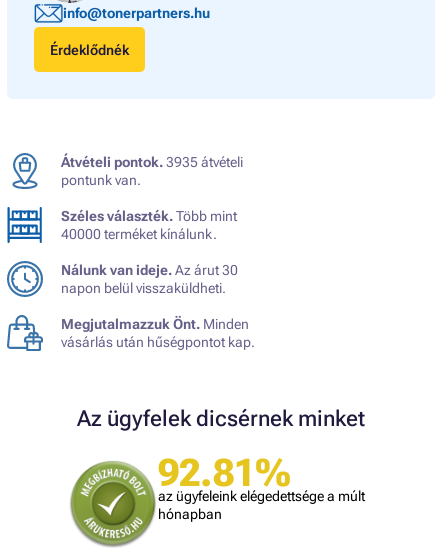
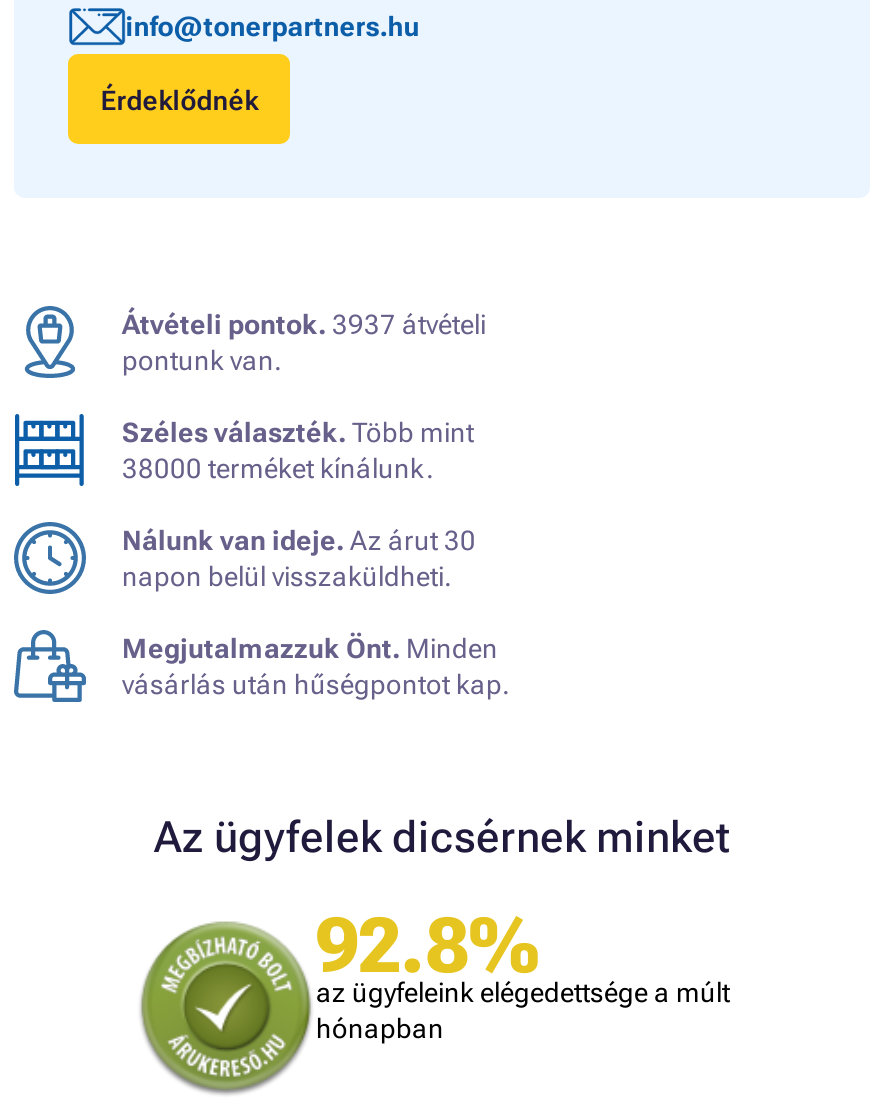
- Átvételi pontok. 3935 átvételi
+ Átvételi pontok. 3937 átvételi

- 40000 terméket kínálunk.
+ 38000 terméket kínálunk.

- 92.81%
+ 92.8%
